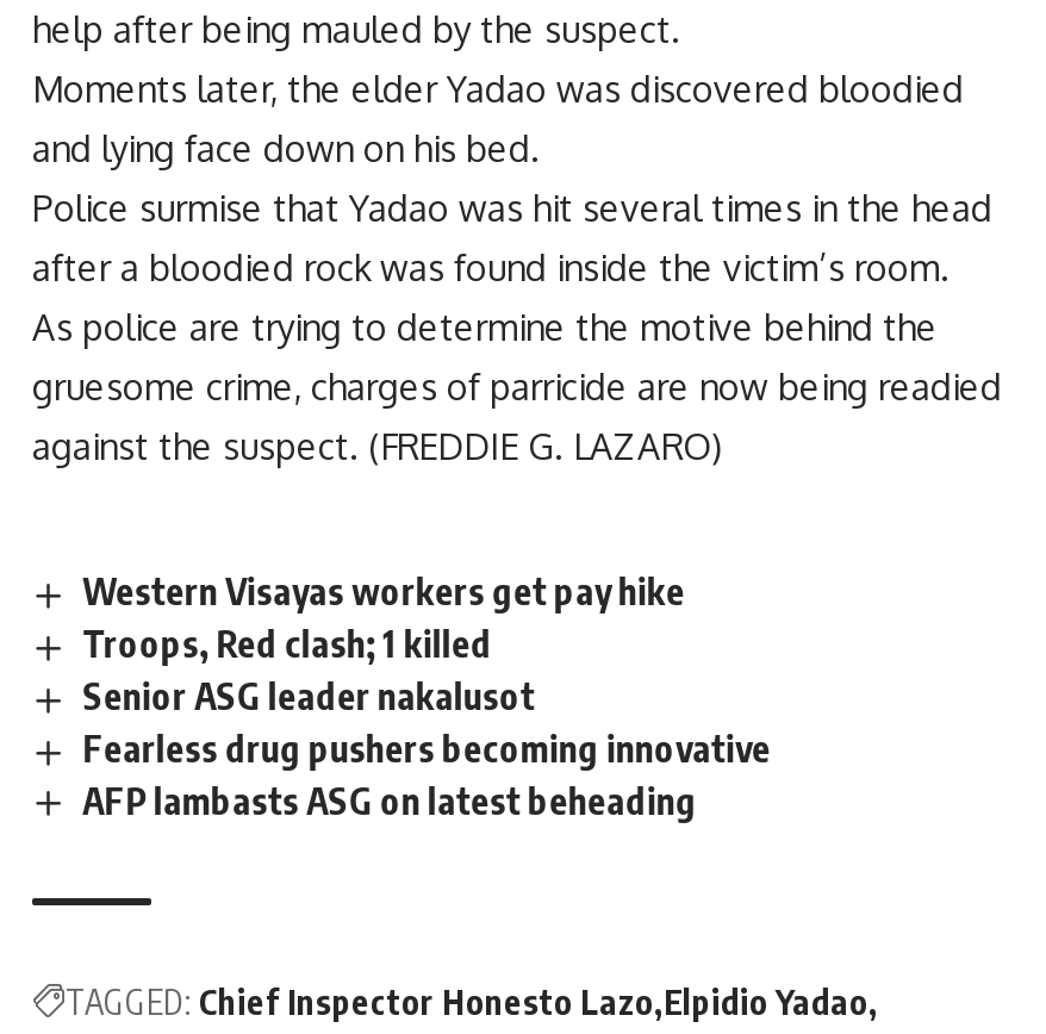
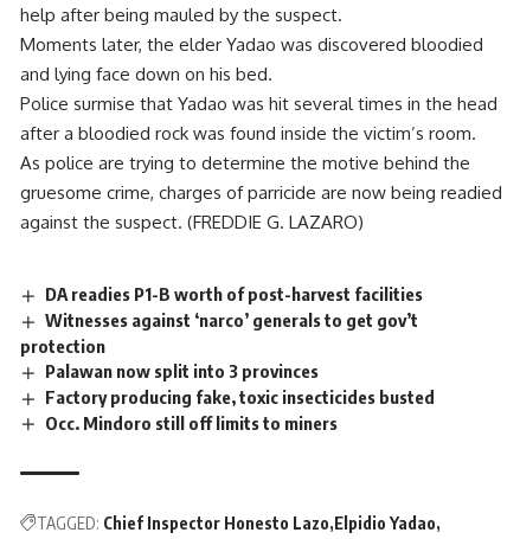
- Western Visayas workers get pay hike
- Troops, Red clash; 1 killed
- Senior ASG leader nakalusot
- Fearless drug pushers becoming innovative
- AFP lambasts ASG on latest beheading
+ DA readies P1-B worth of post-harvest facilities
+ Witnesses against ‘narco’ generals to get gov’t
+ protection
+ Palawan now split into 3 provinces
+ Factory producing fake, toxic insecticides busted
+ Occ. Mindoro still off limits to miners
